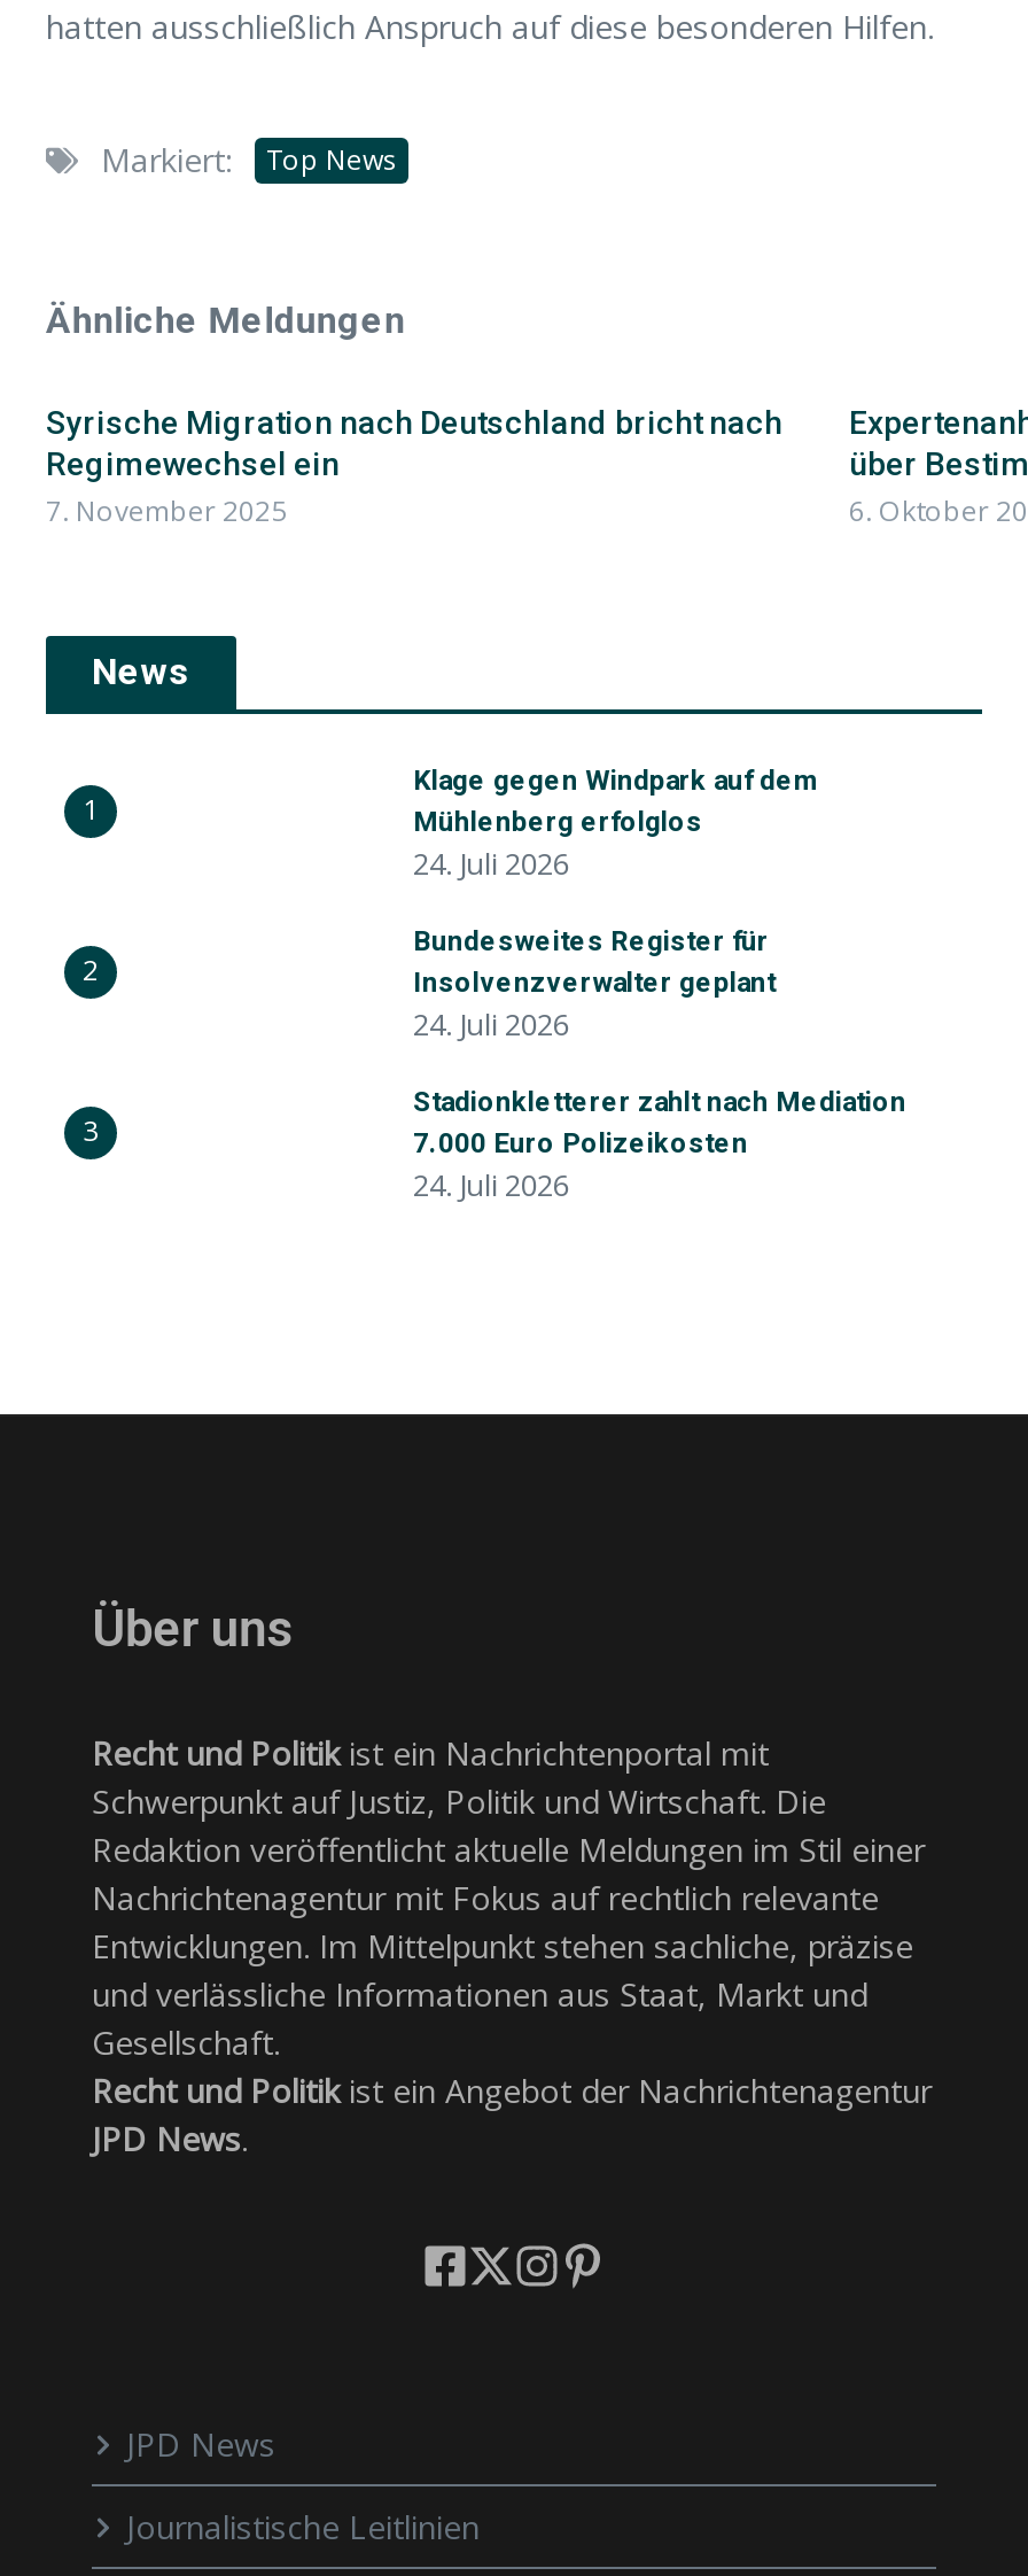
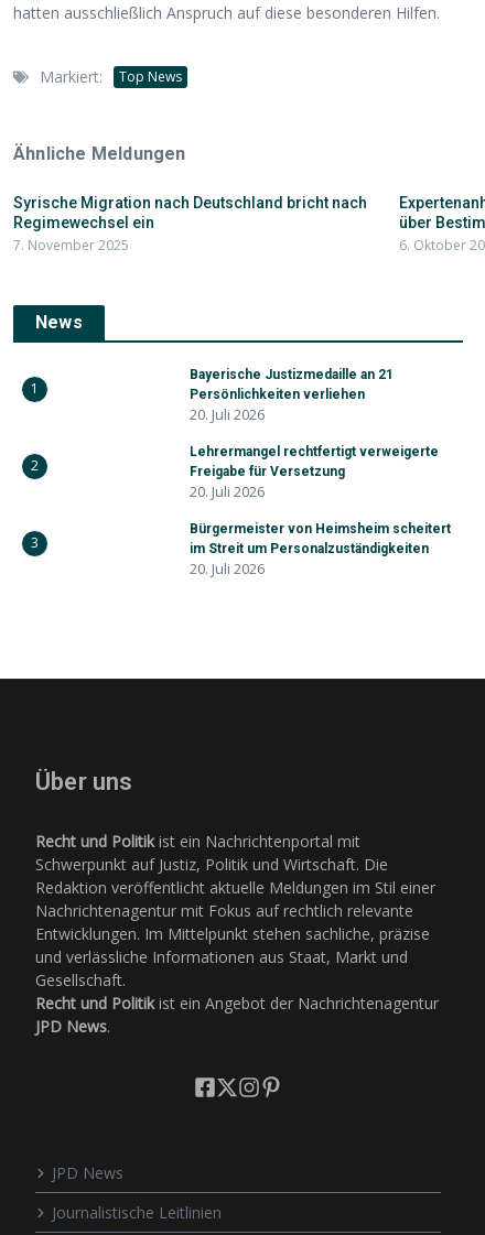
- Klage gegen Windpark auf dem
- Mühlenberg erfolglos
- 24. Juli 2026
+ Bayerische Justizmedaille an 21
+ Persönlichkeiten verliehen
+ 20. Juli 2026

- Bundesweites Register für
- Insolvenzverwalter geplant
- 24. Juli 2026
+ Lehrermangel rechtfertigt verweigerte
+ Freigabe für Versetzung
+ 20. Juli 2026

- Stadionkletterer zahlt nach Mediation
- 7.000 Euro Polizeikosten
- 24. Juli 2026
+ Bürgermeister von Heimsheim scheitert
+ im Streit um Personalzuständigkeiten
+ 20. Juli 2026
